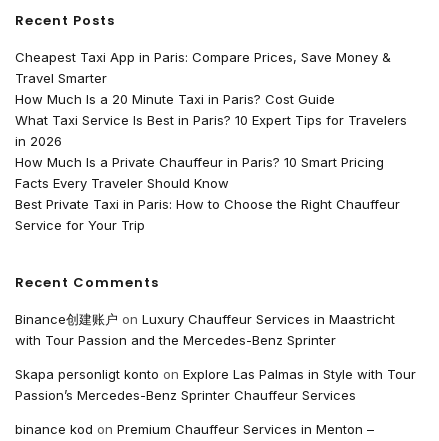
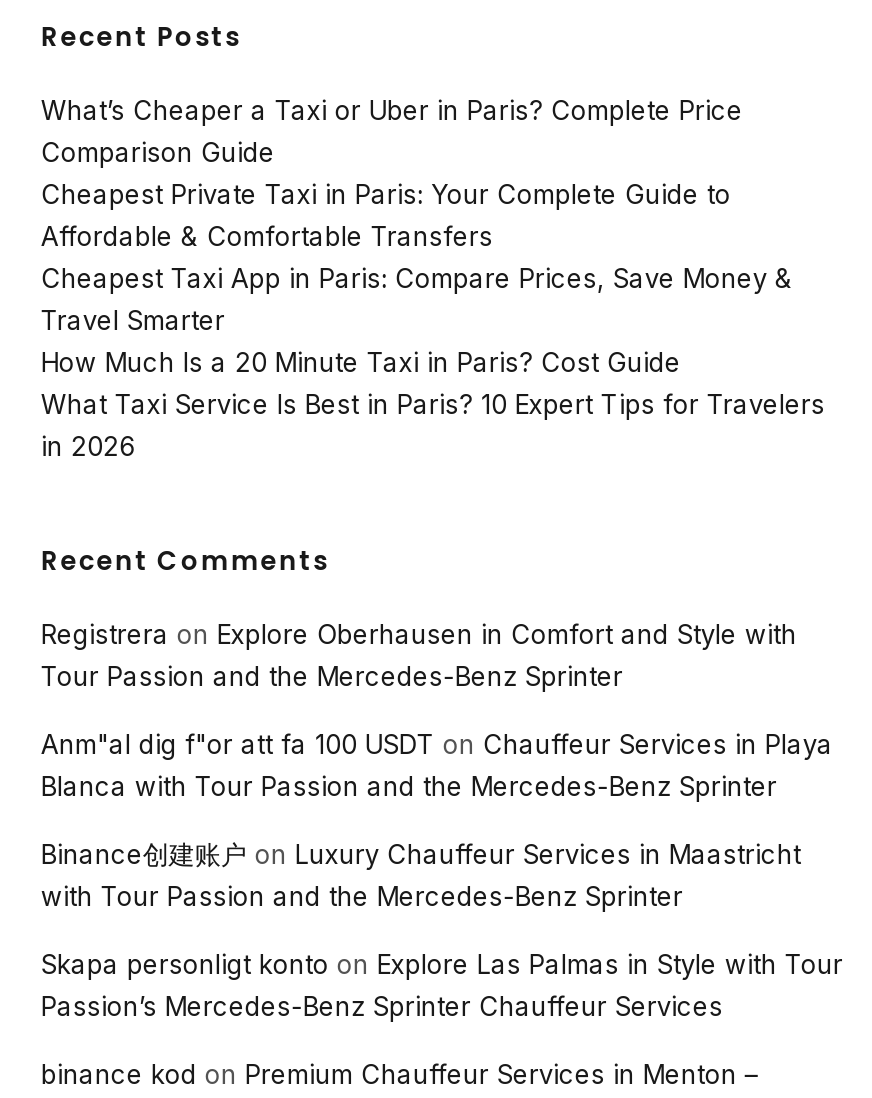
+ What’s Cheaper a Taxi or Uber in Paris? Complete Price
+ Comparison Guide
+ Cheapest Private Taxi in Paris: Your Complete Guide to
+ Affordable & Comfortable Transfers

- How Much Is a Private Chauffeur in Paris? 10 Smart Pricing
- Facts Every Traveler Should Know
- Best Private Taxi in Paris: How to Choose the Right Chauffeur
- Service for Your Trip

+ Registrera on Explore Oberhausen in Comfort and Style with
+ Tour Passion and the Mercedes-Benz Sprinter
+ Anm"al dig f"or att fa 100 USDT on Chauffeur Services in Playa
+ Blanca with Tour Passion and the Mercedes-Benz Sprinter
